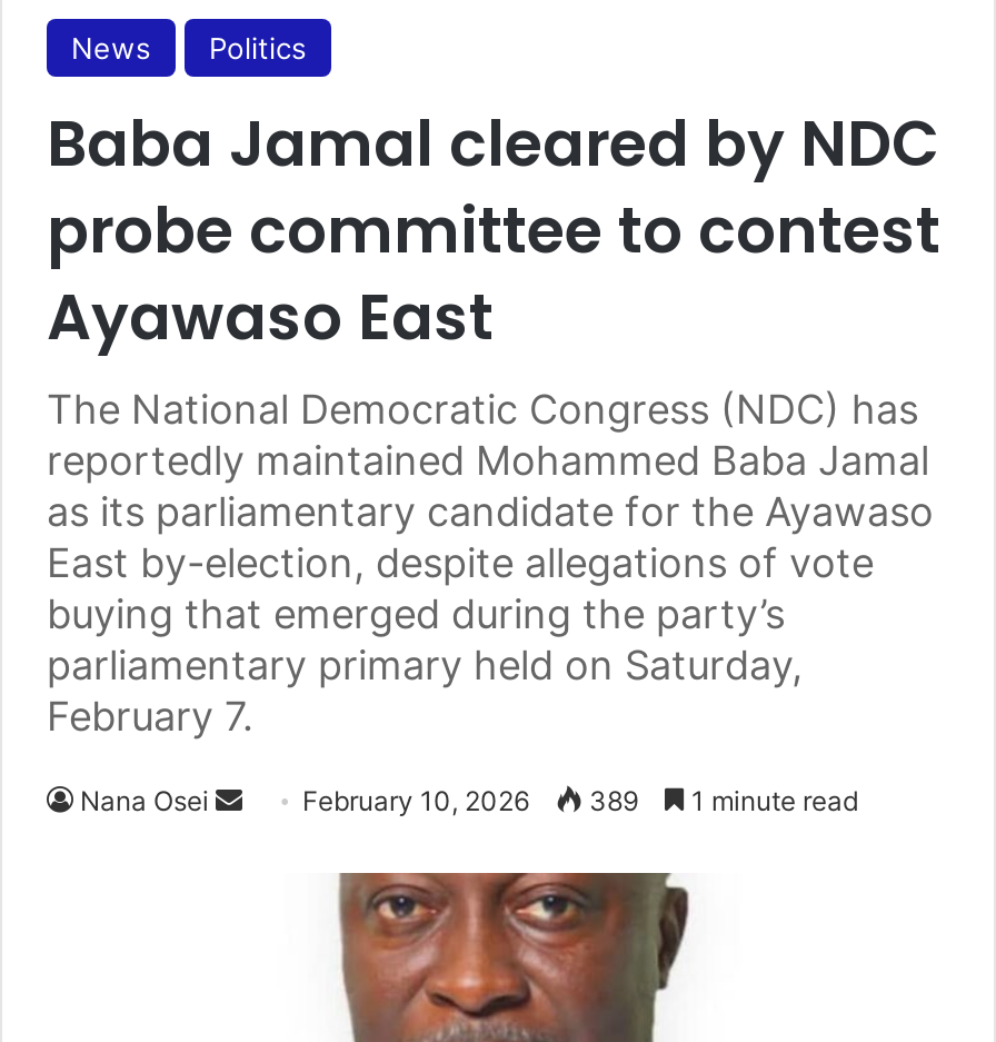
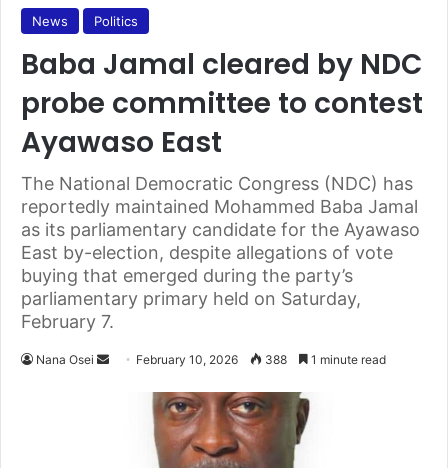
- 389
+ 388
